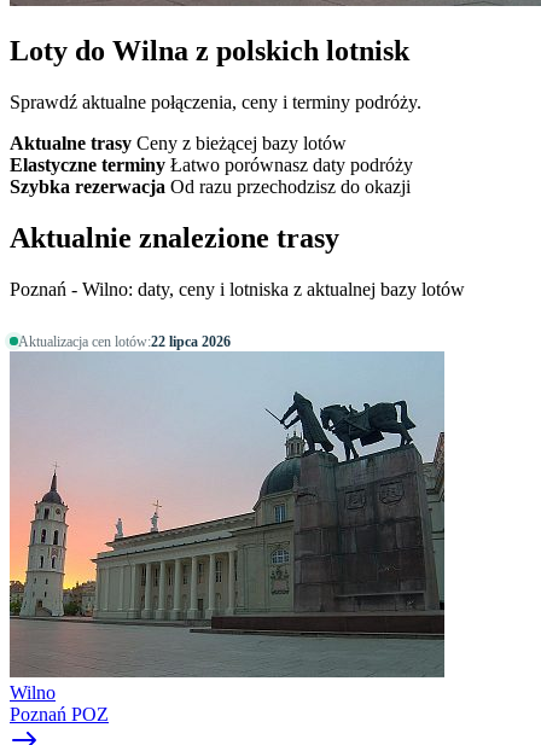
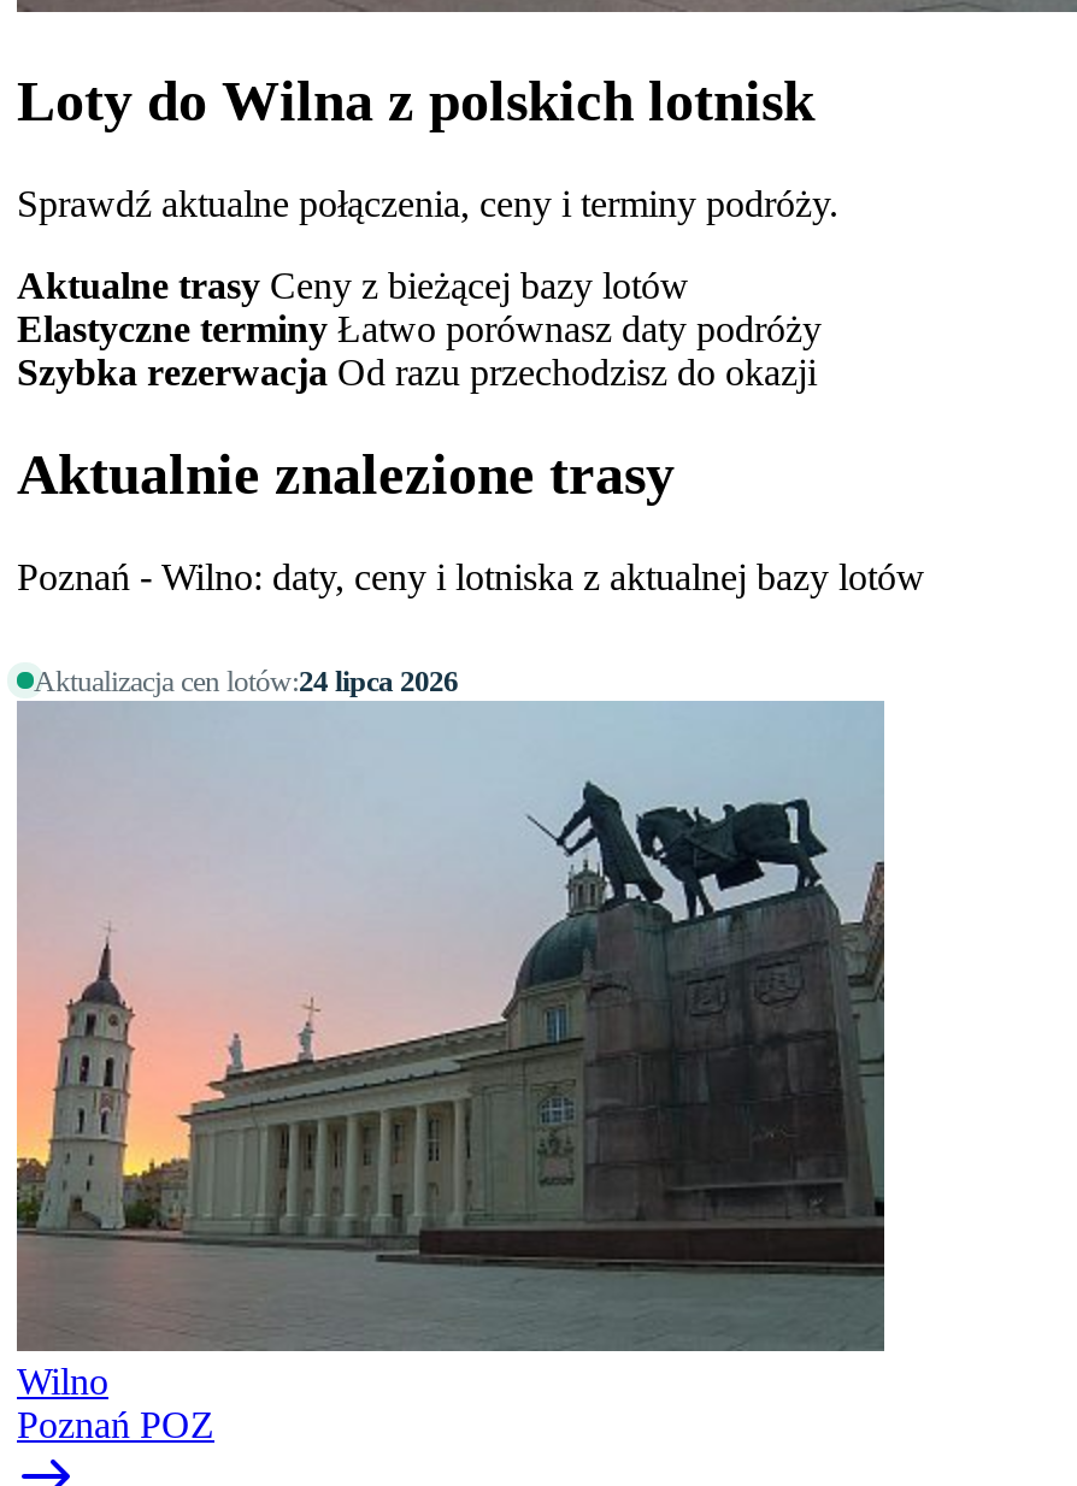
- Aktualizacja cen lotów:22 lipca 2026
+ Aktualizacja cen lotów:24 lipca 2026
